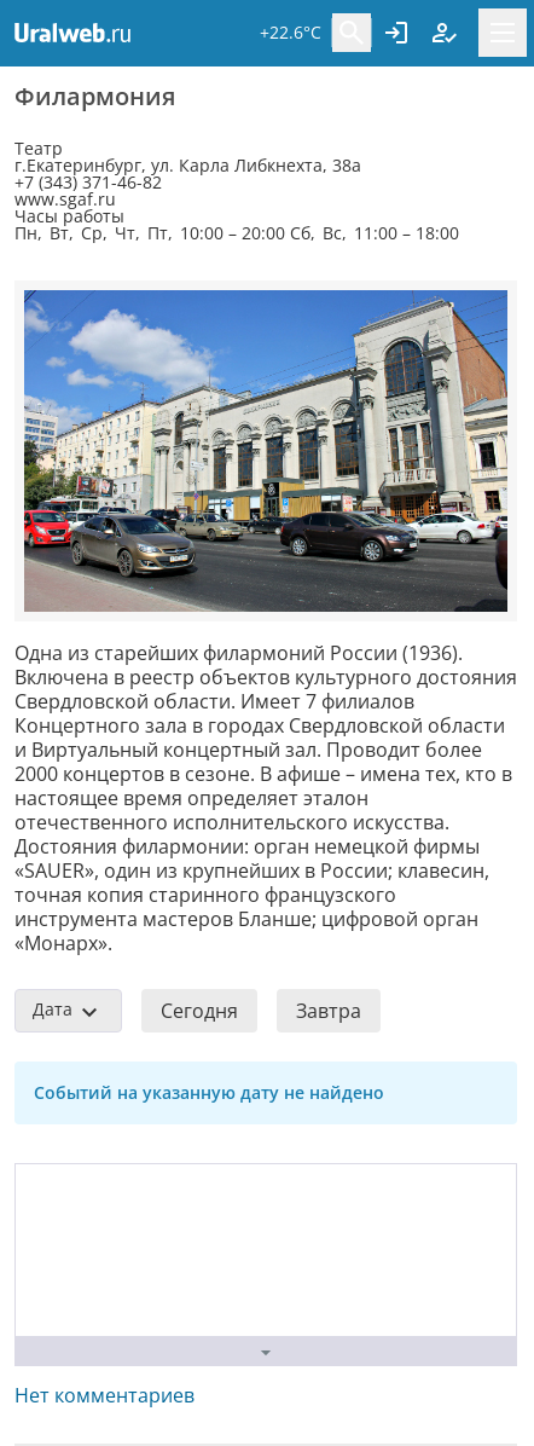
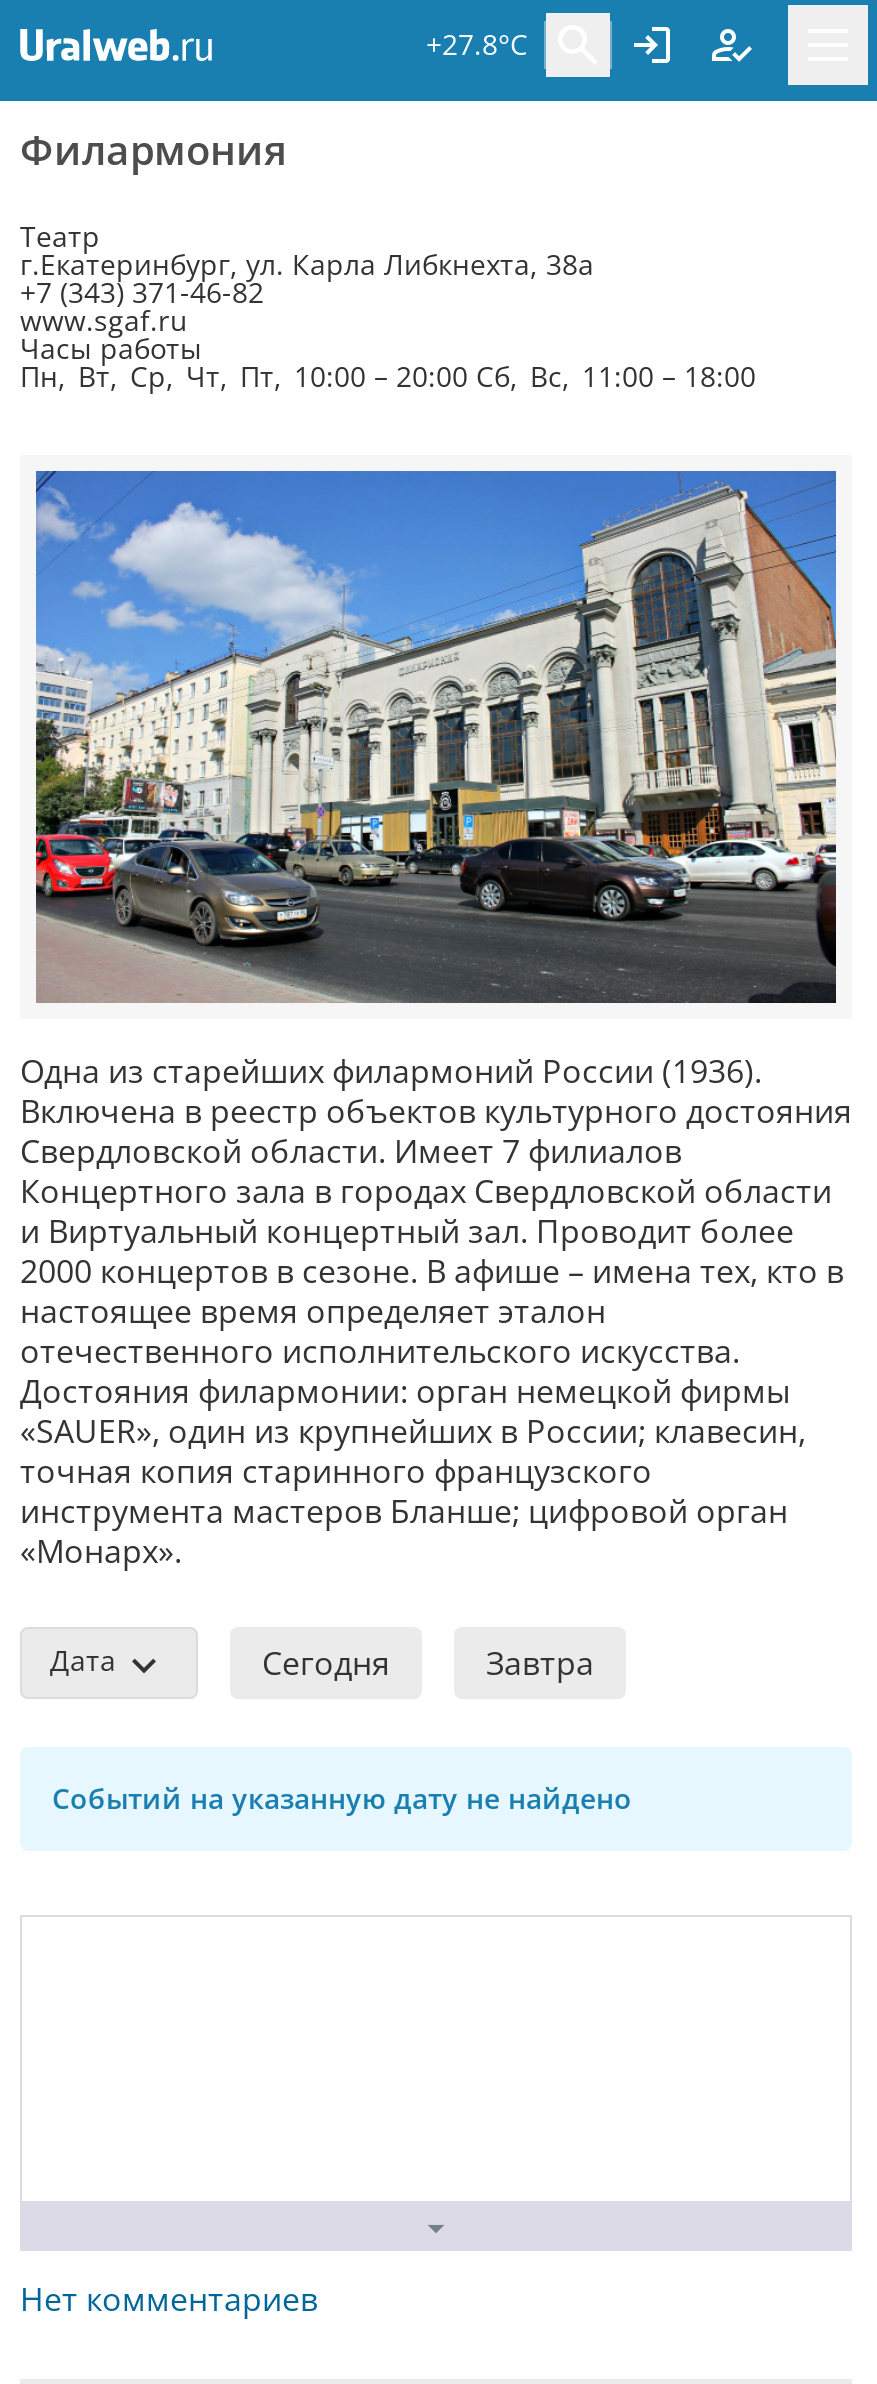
- +22.6°C
+ +27.8°C
